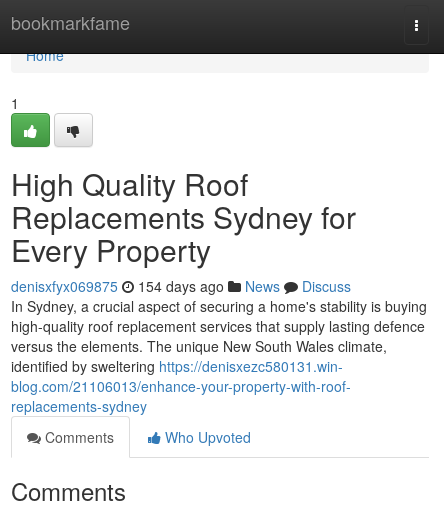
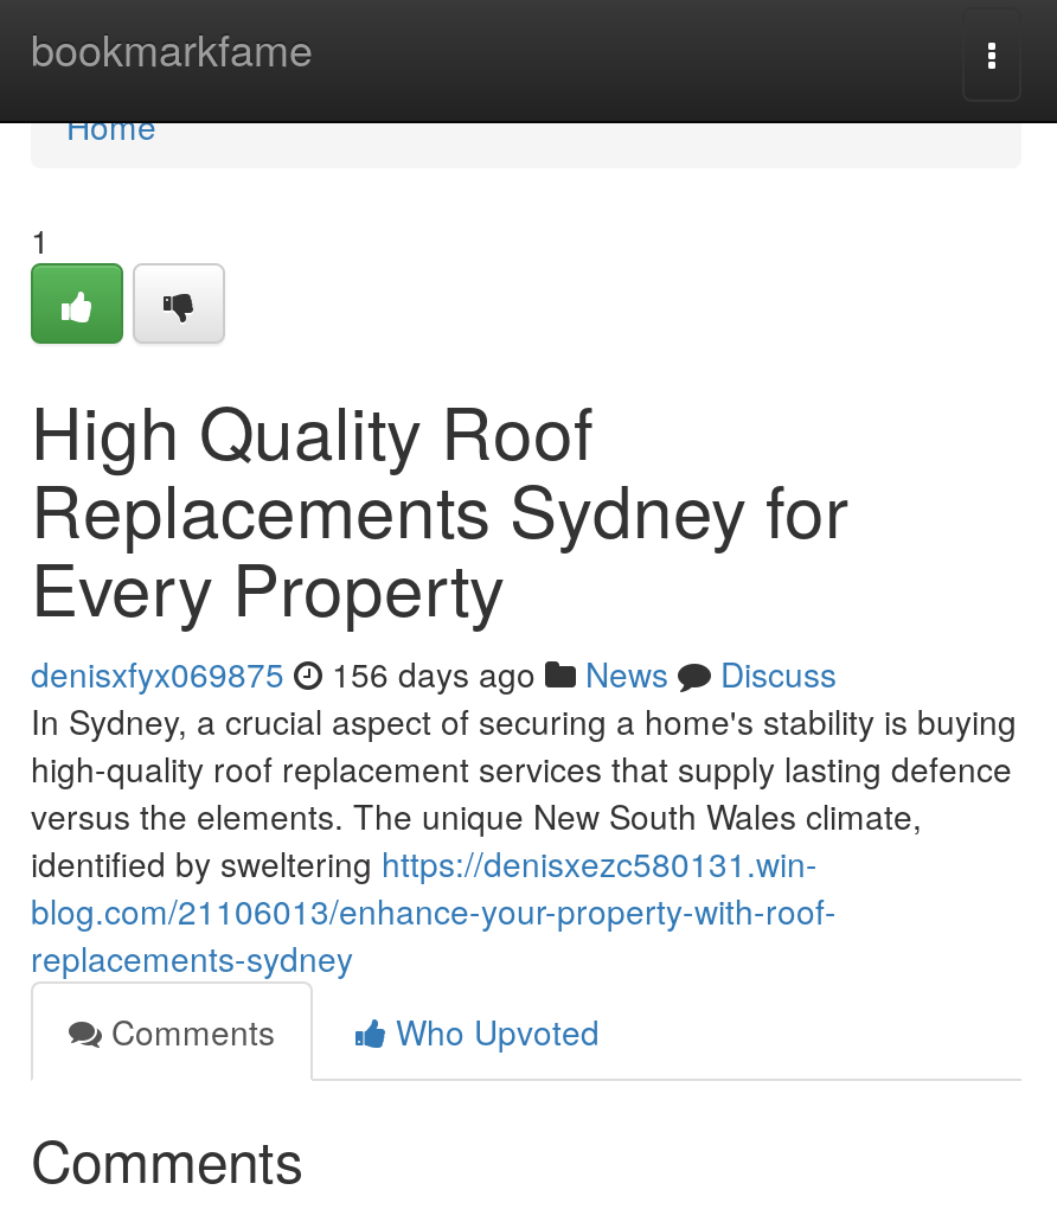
- denisxfyx069875 154 days ago News Discuss
+ denisxfyx069875 156 days ago News Discuss
